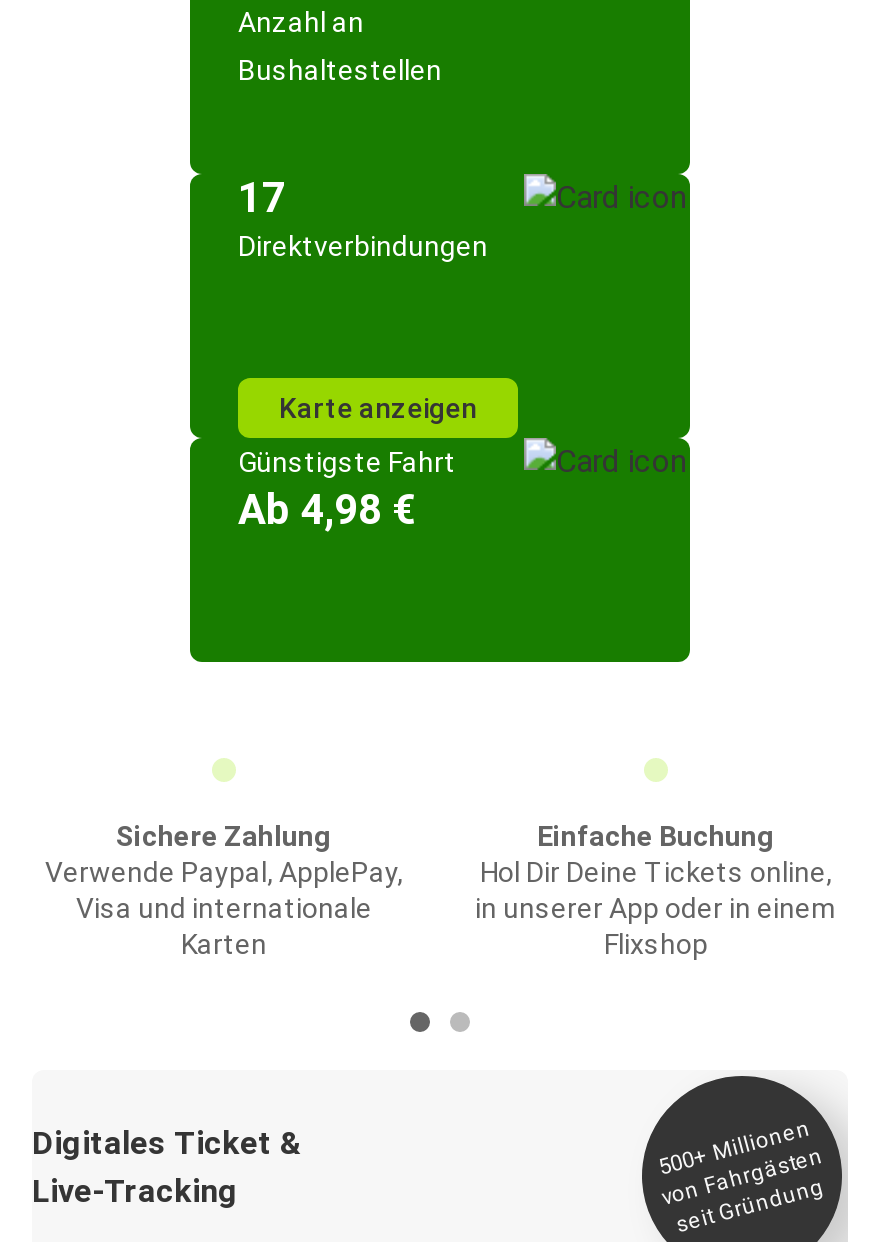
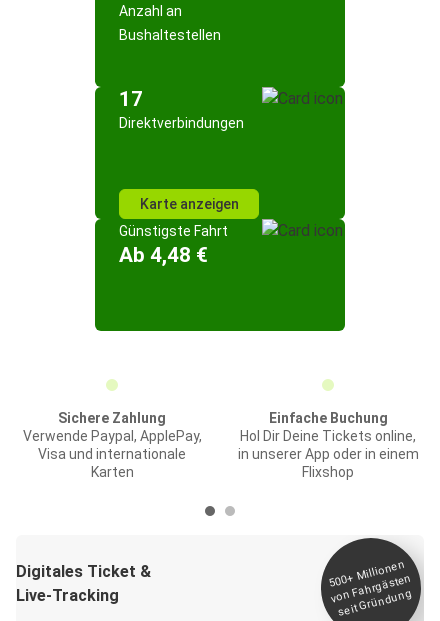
- Ab 4,98 €
+ Ab 4,48 €
